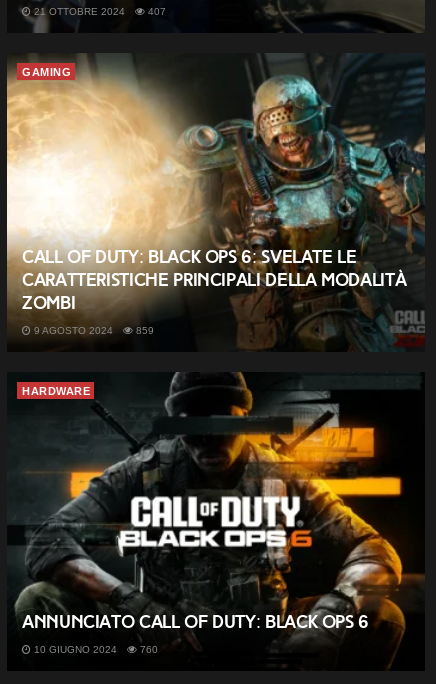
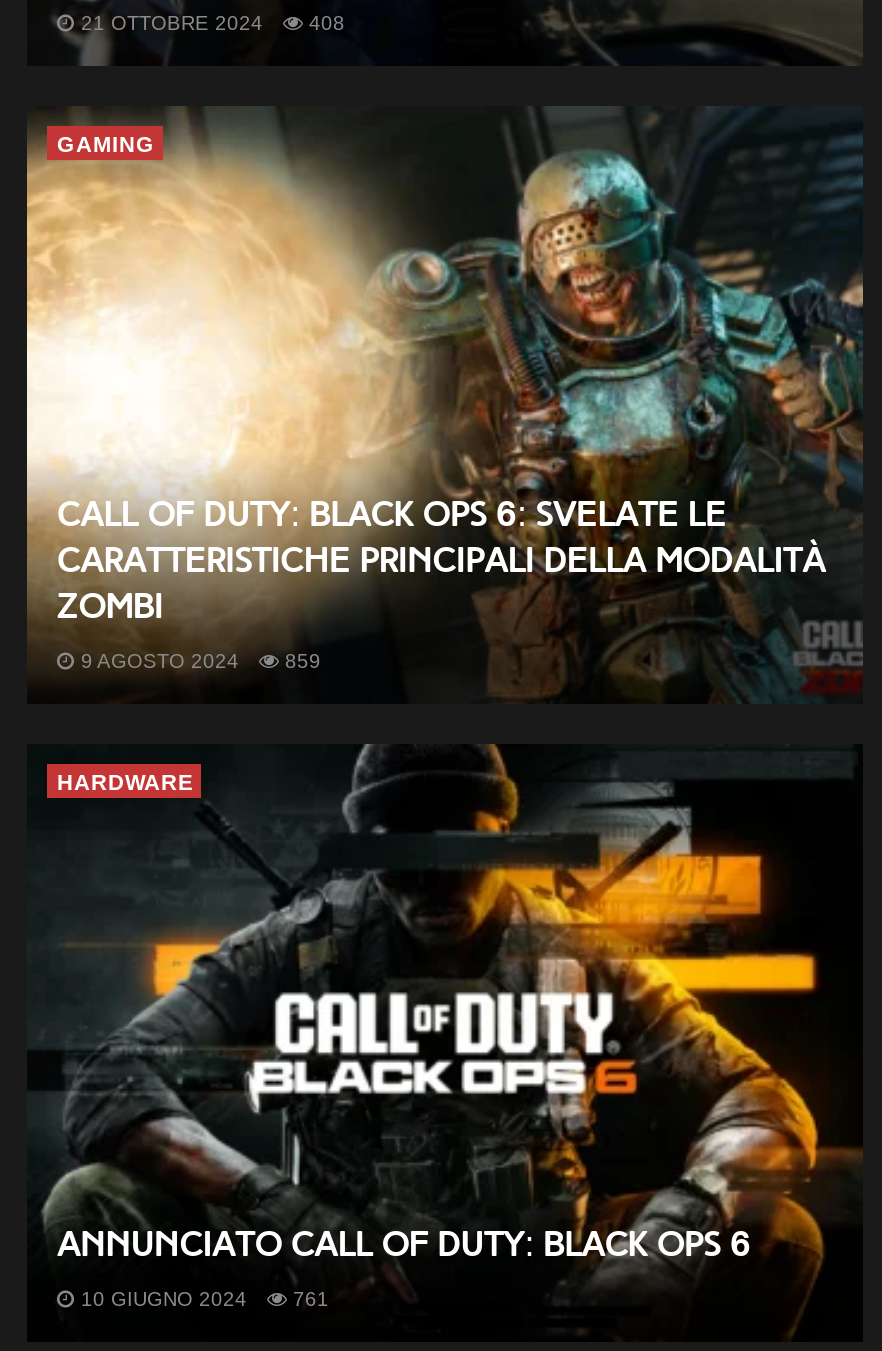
- 21 OTTOBRE 2024 407
+ 21 OTTOBRE 2024 408

- 10 GIUGNO 2024 760
+ 10 GIUGNO 2024 761
